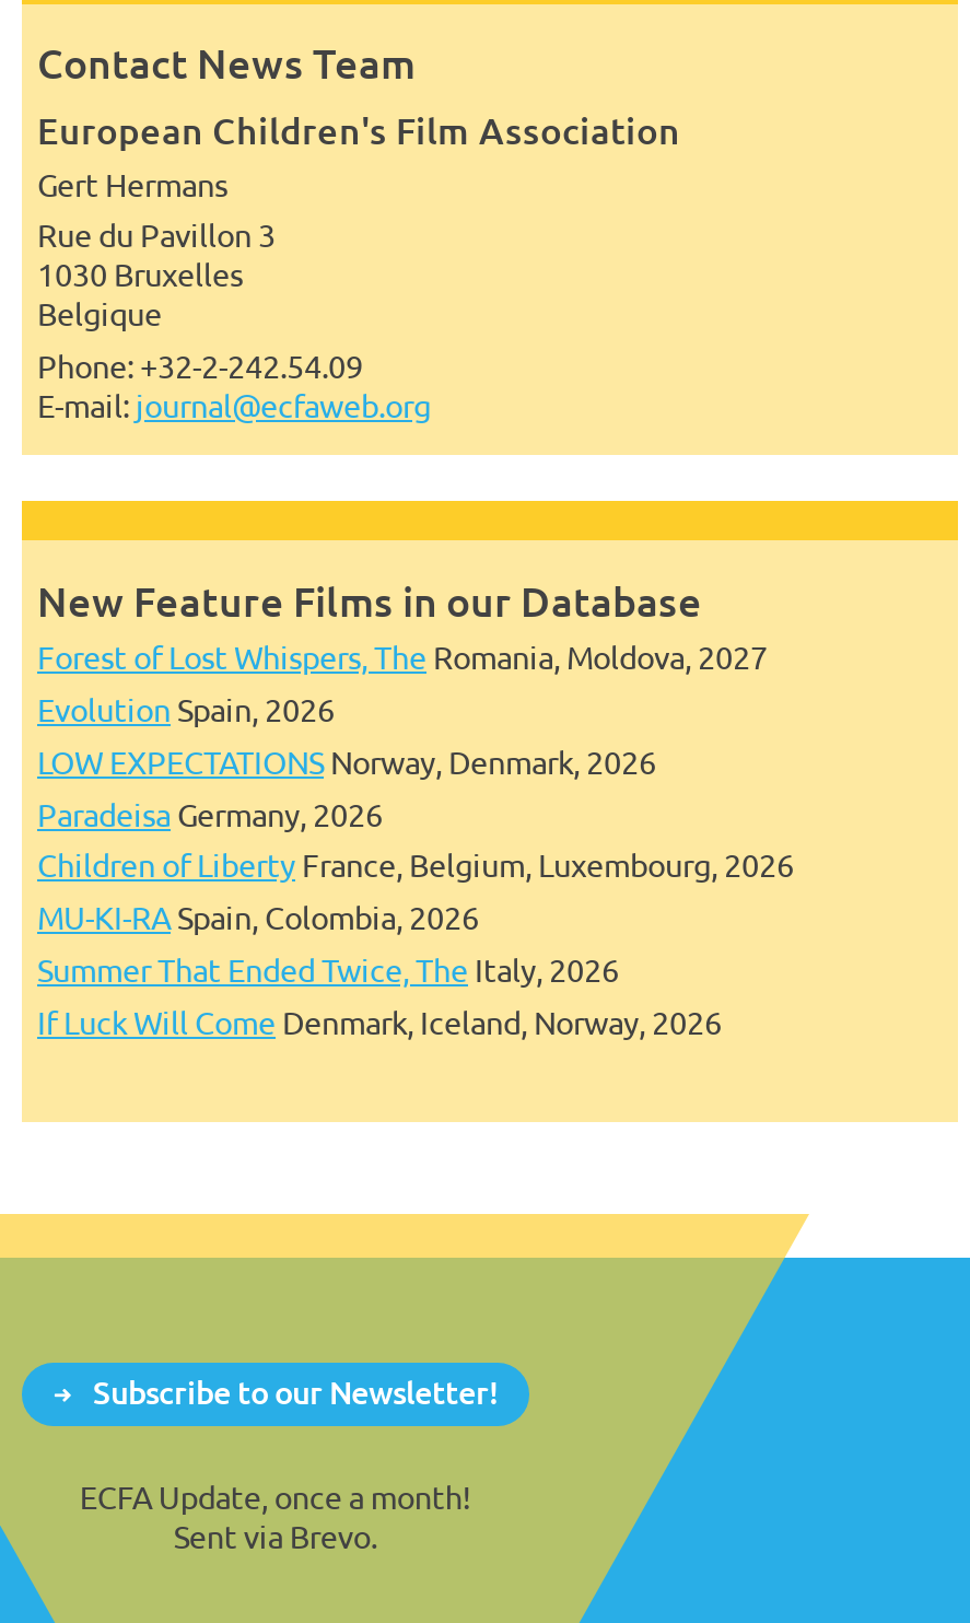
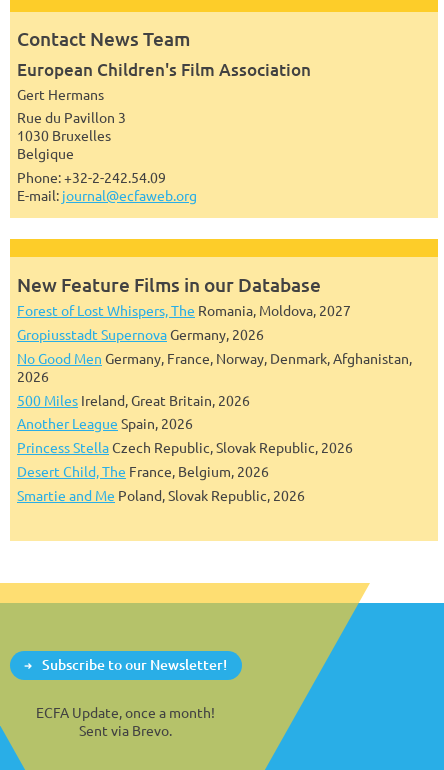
- Evolution Spain, 2026
- LOW EXPECTATIONS Norway, Denmark, 2026
- Paradeisa Germany, 2026
- Children of Liberty France, Belgium, Luxembourg, 2026
- MU-KI-RA Spain, Colombia, 2026
- Summer That Ended Twice, The Italy, 2026
- If Luck Will Come Denmark, Iceland, Norway, 2026
+ Gropiusstadt Supernova Germany, 2026
+ No Good Men Germany, France, Norway, Denmark, Afghanistan,
+ 2026
+ 500 Miles Ireland, Great Britain, 2026
+ Another League Spain, 2026
+ Princess Stella Czech Republic, Slovak Republic, 2026
+ Desert Child, The France, Belgium, 2026
+ Smartie and Me Poland, Slovak Republic, 2026
